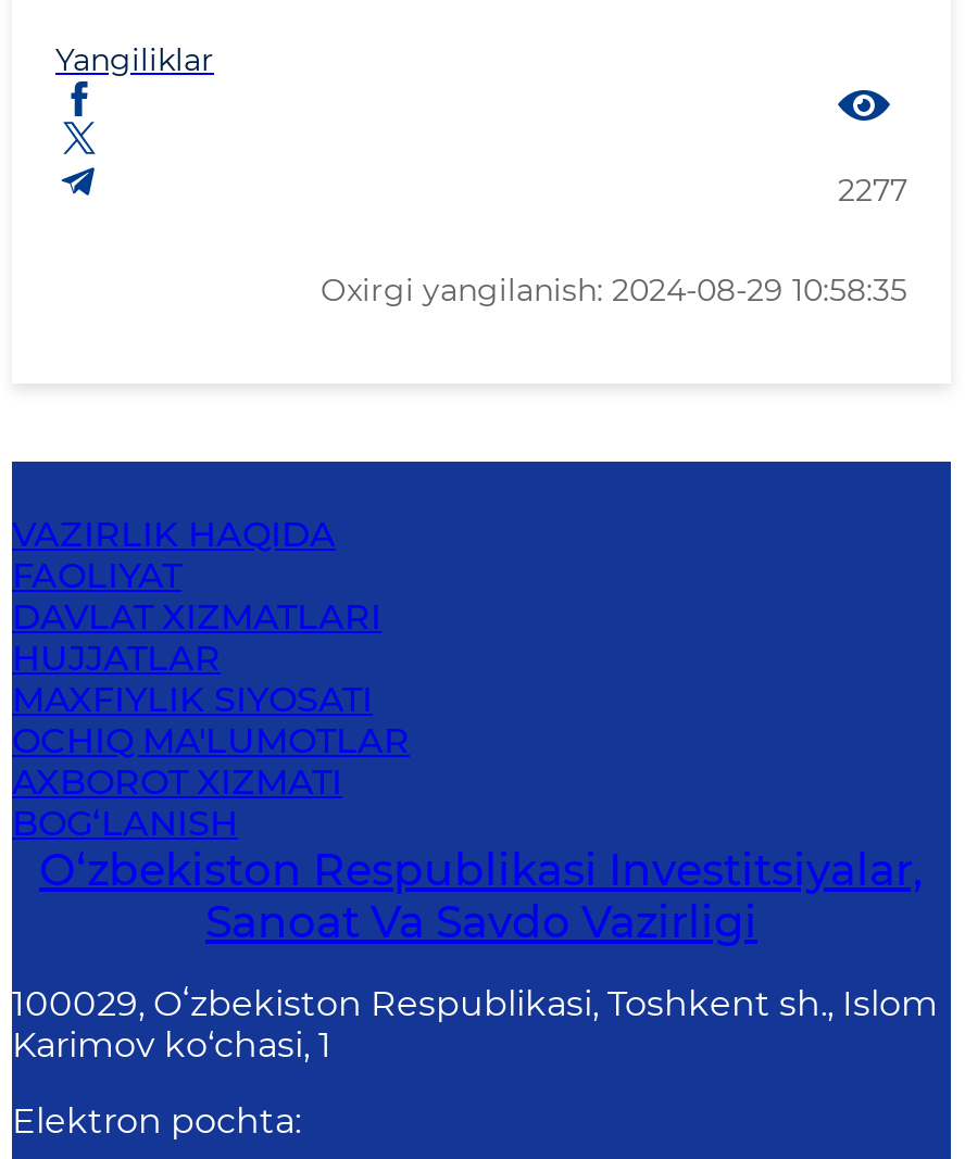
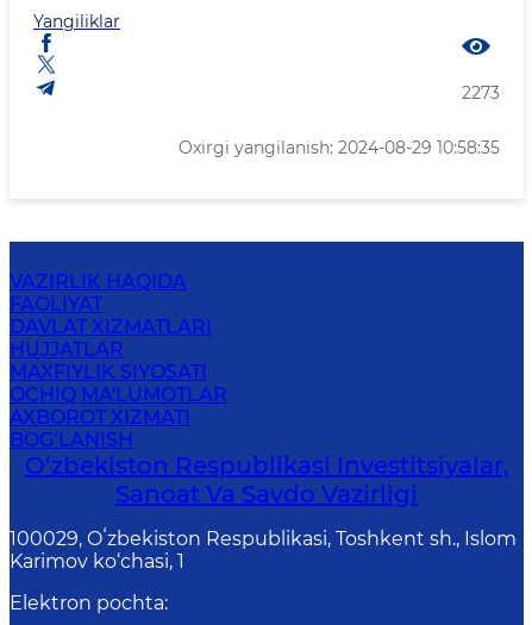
- 2277
+ 2273
